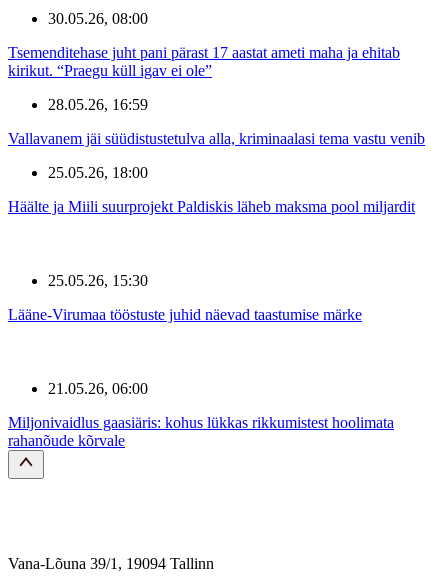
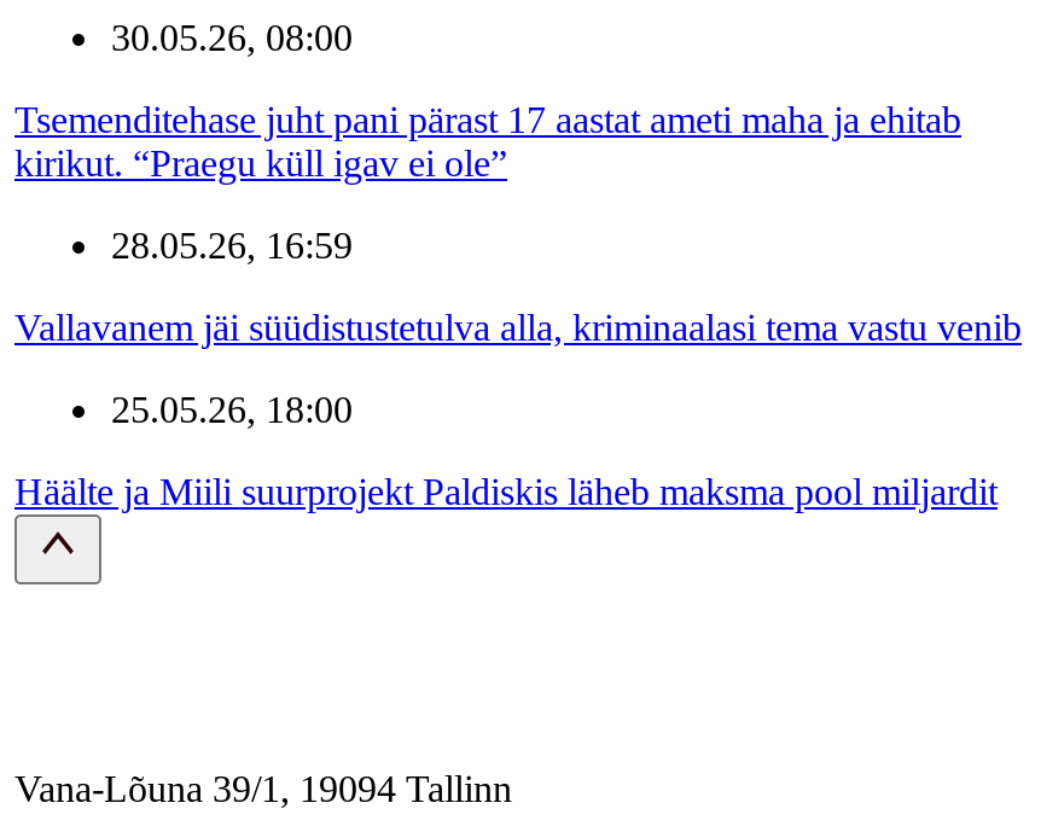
- 25.05.26, 15:30
- Lääne-Virumaa tööstuste juhid näevad taastumise märke

- 21.05.26, 06:00
- Miljonivaidlus gaasiäris: kohus lükkas rikkumistest hoolimata
- rahanõude kõrvale
